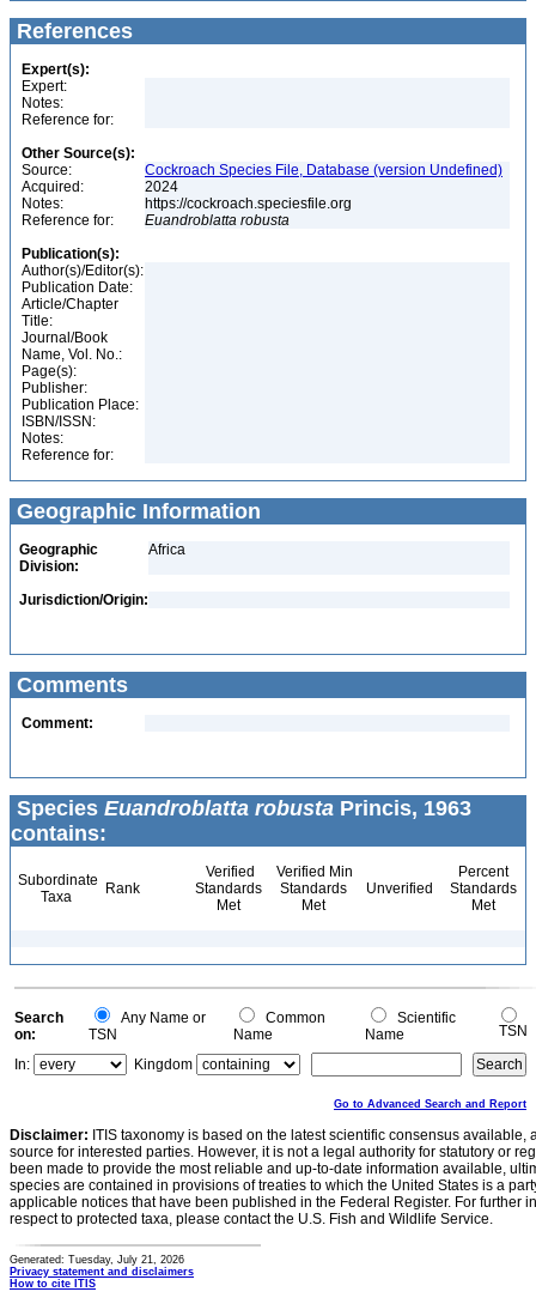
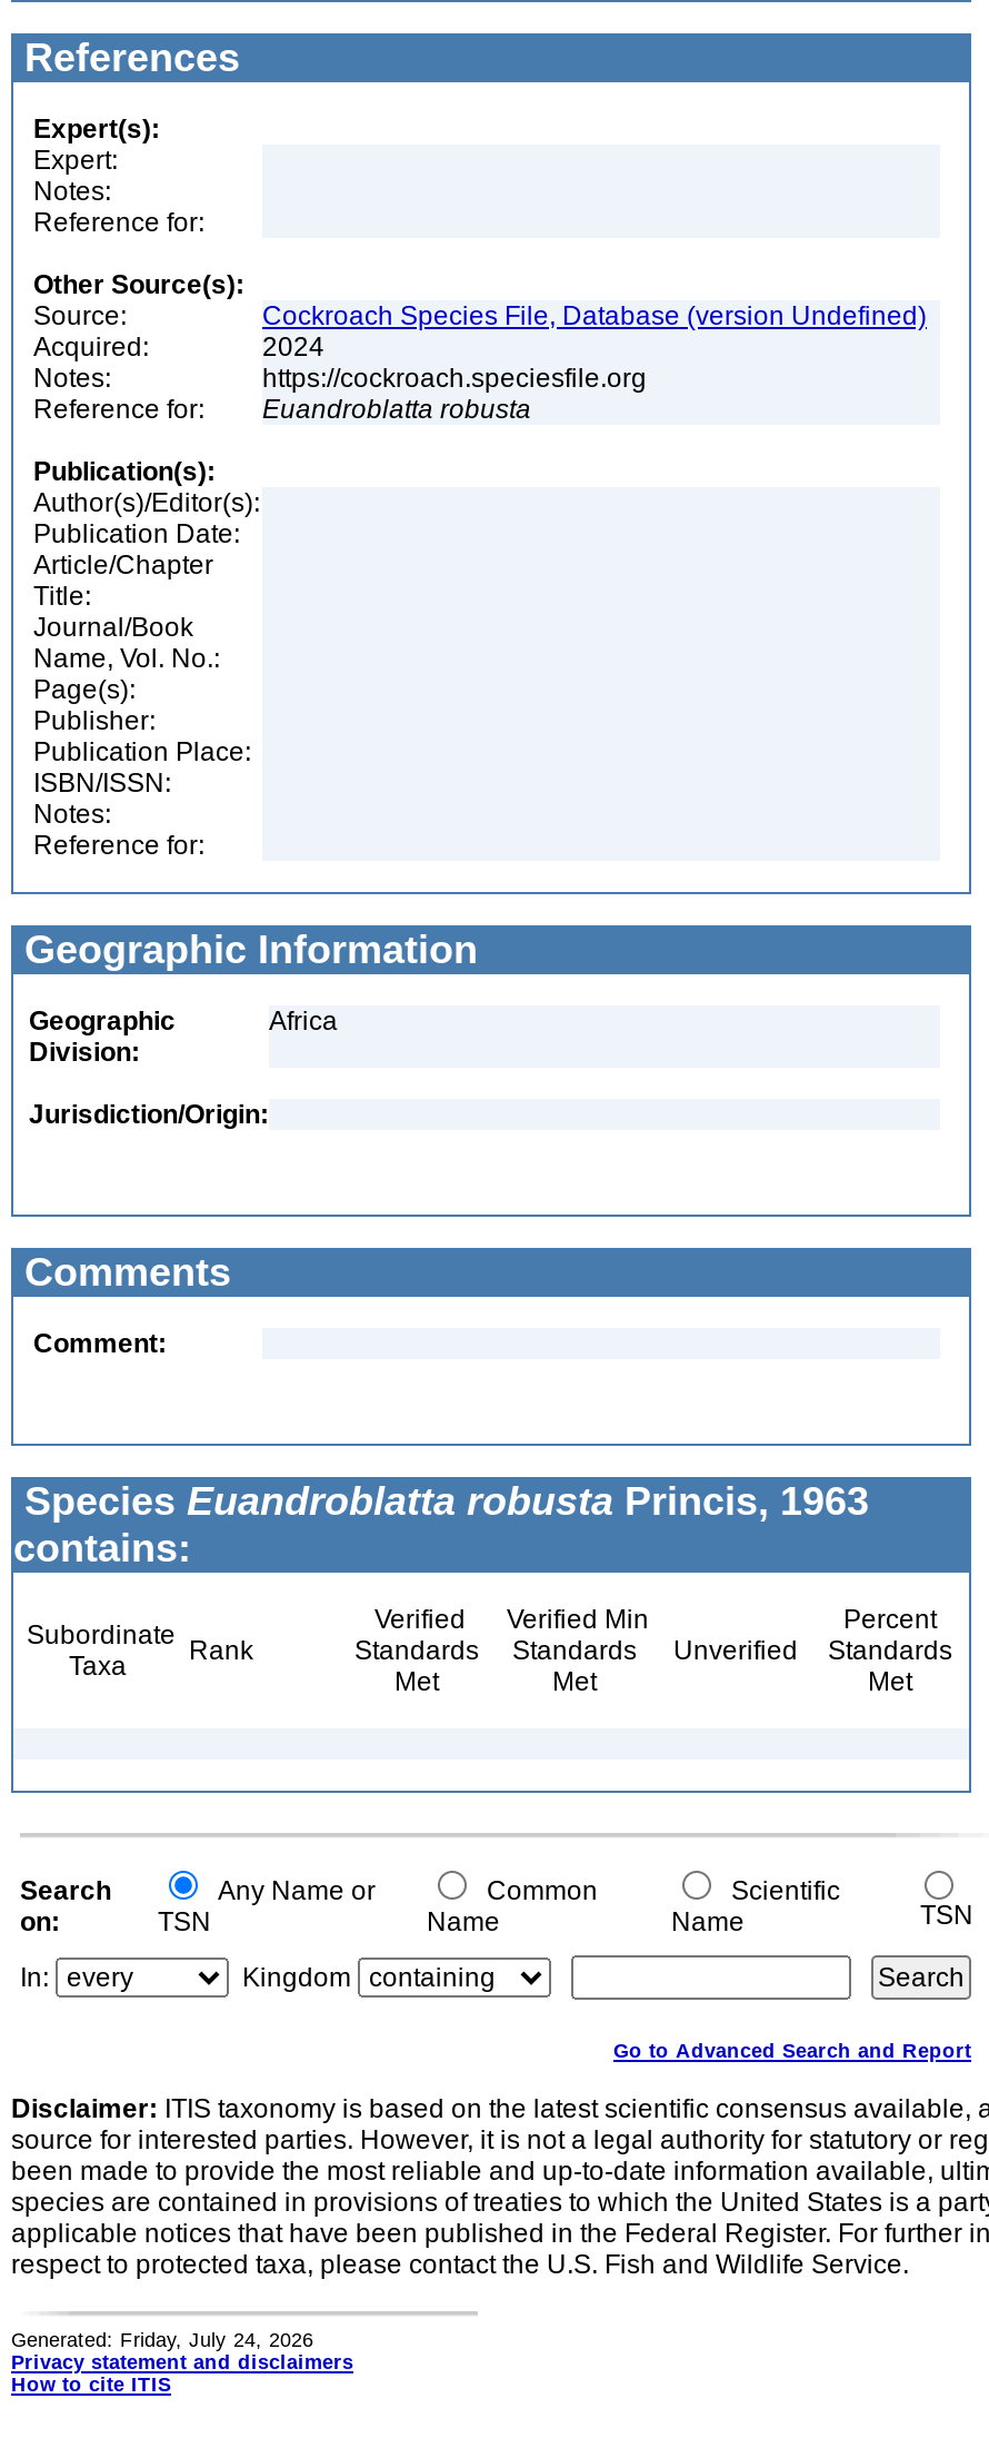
- Generated: Tuesday, July 21, 2026
+ Generated: Friday, July 24, 2026
